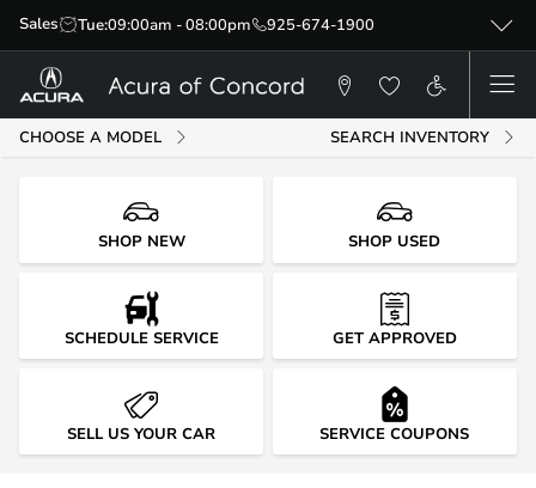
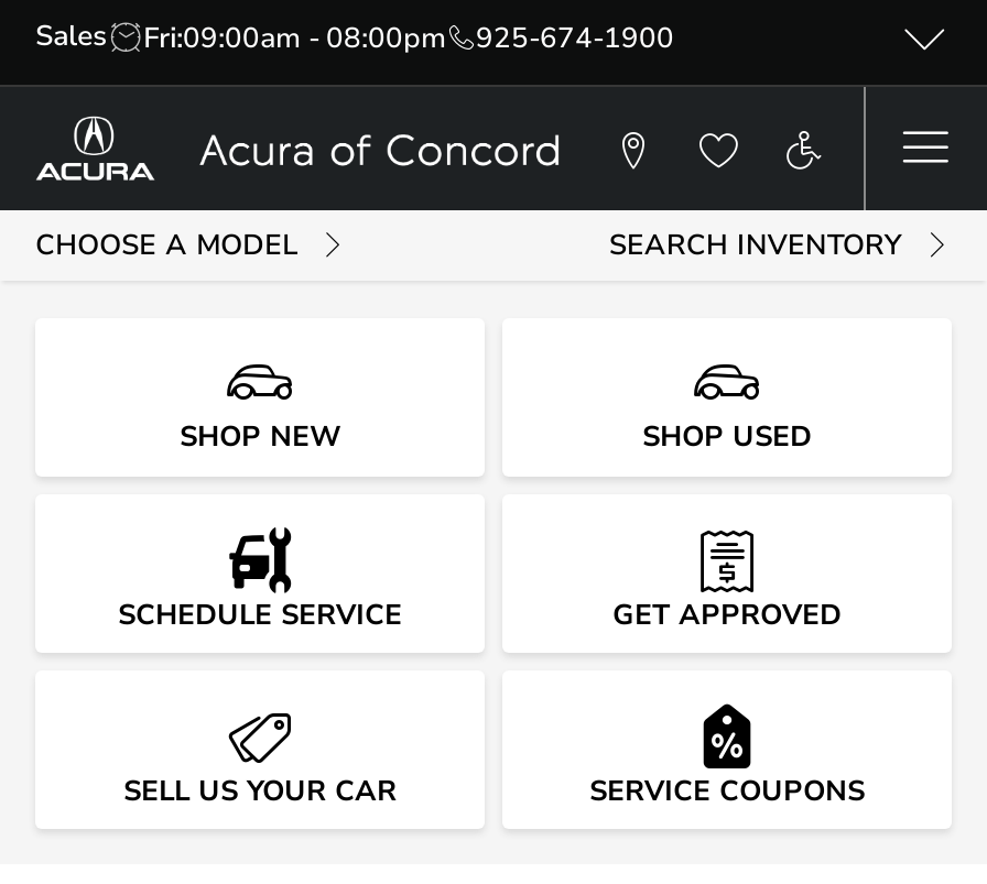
- Sales Tue:09:00am - 08:00pm 925-674-1900
+ Sales Fri:09:00am - 08:00pm 925-674-1900
